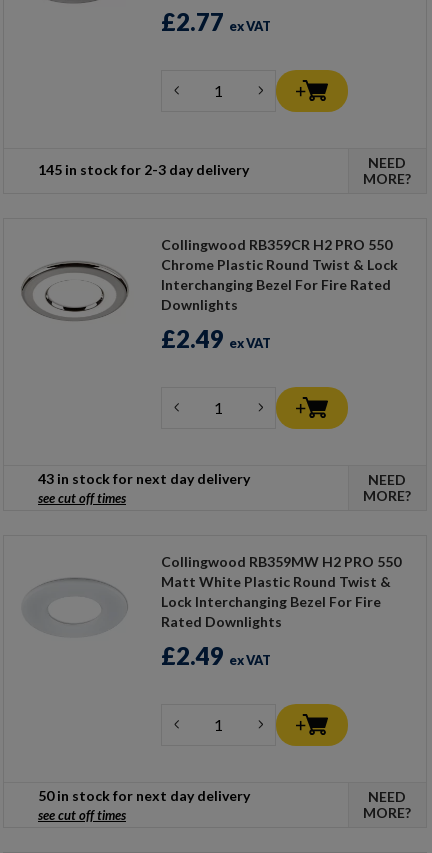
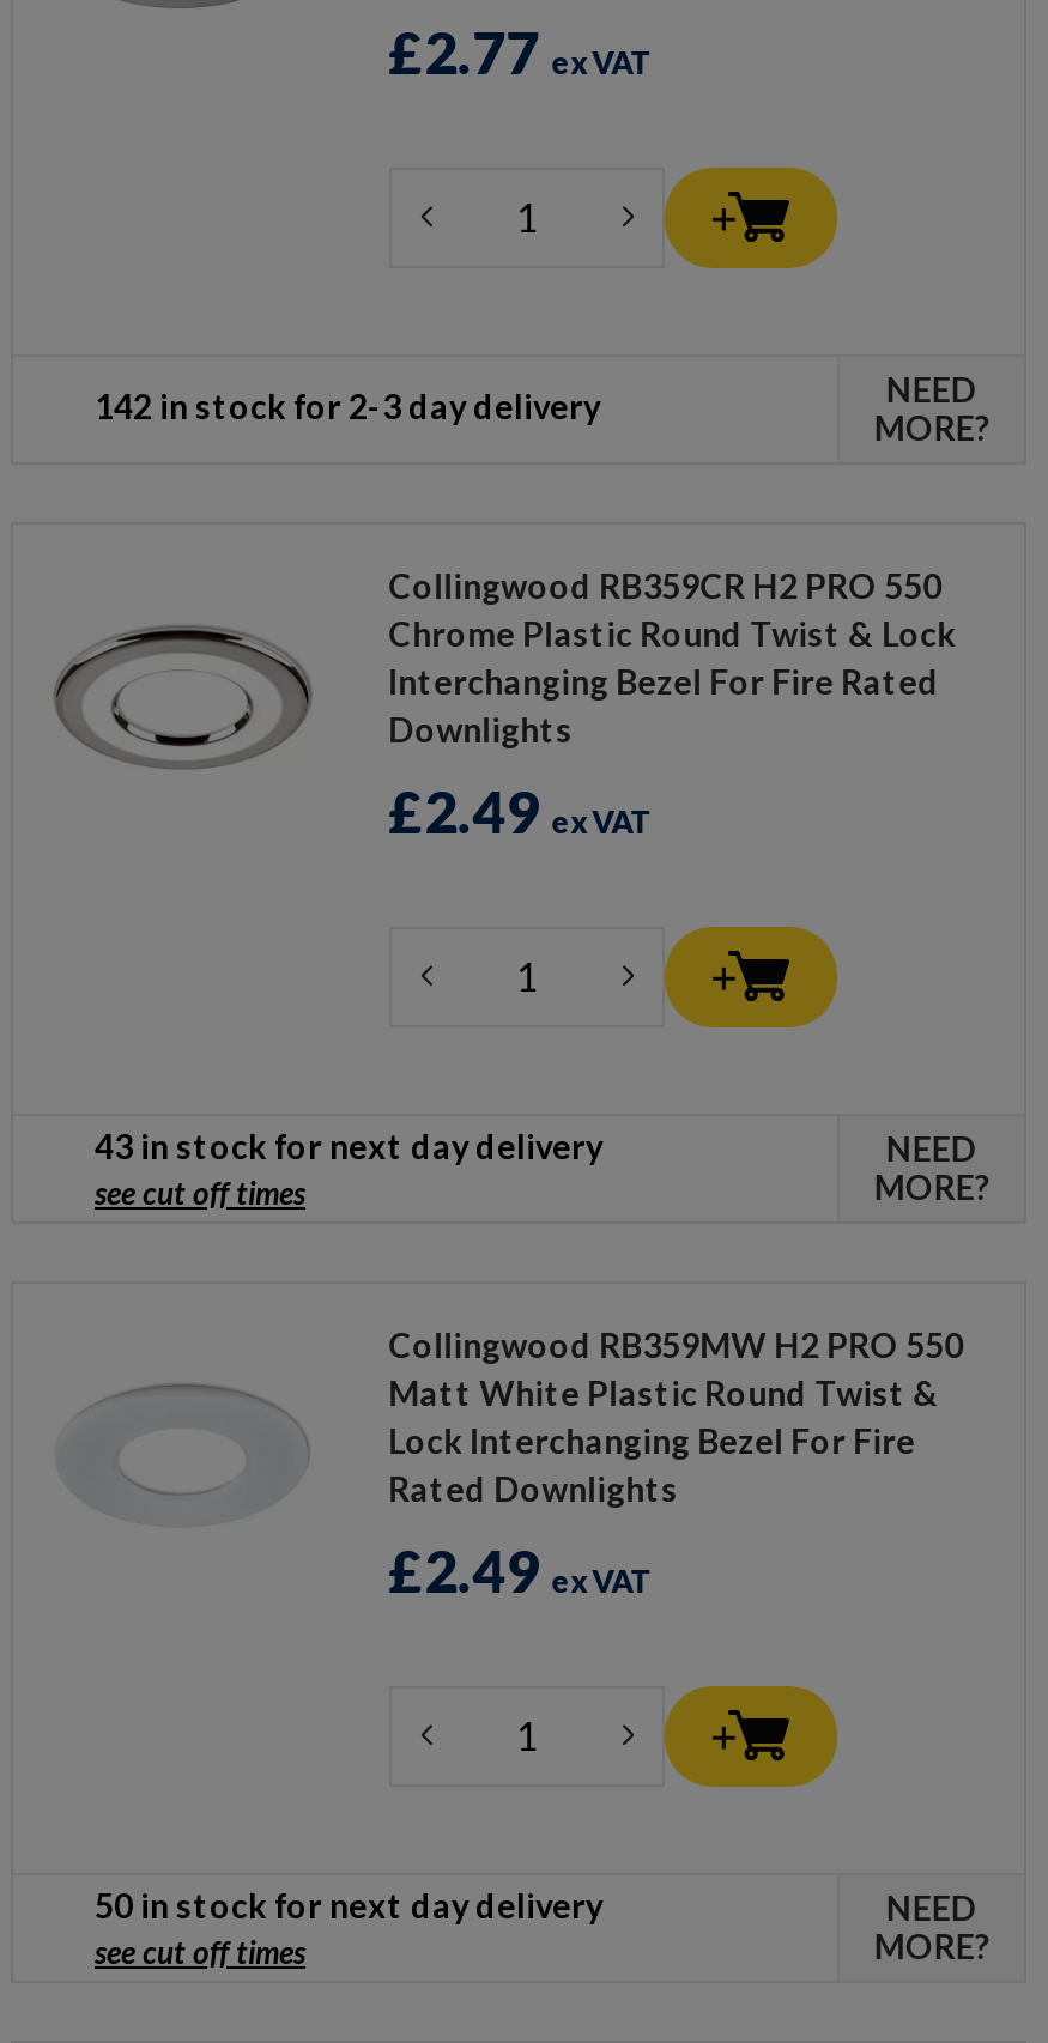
- 145 in stock for 2-3 day delivery
+ 142 in stock for 2-3 day delivery
